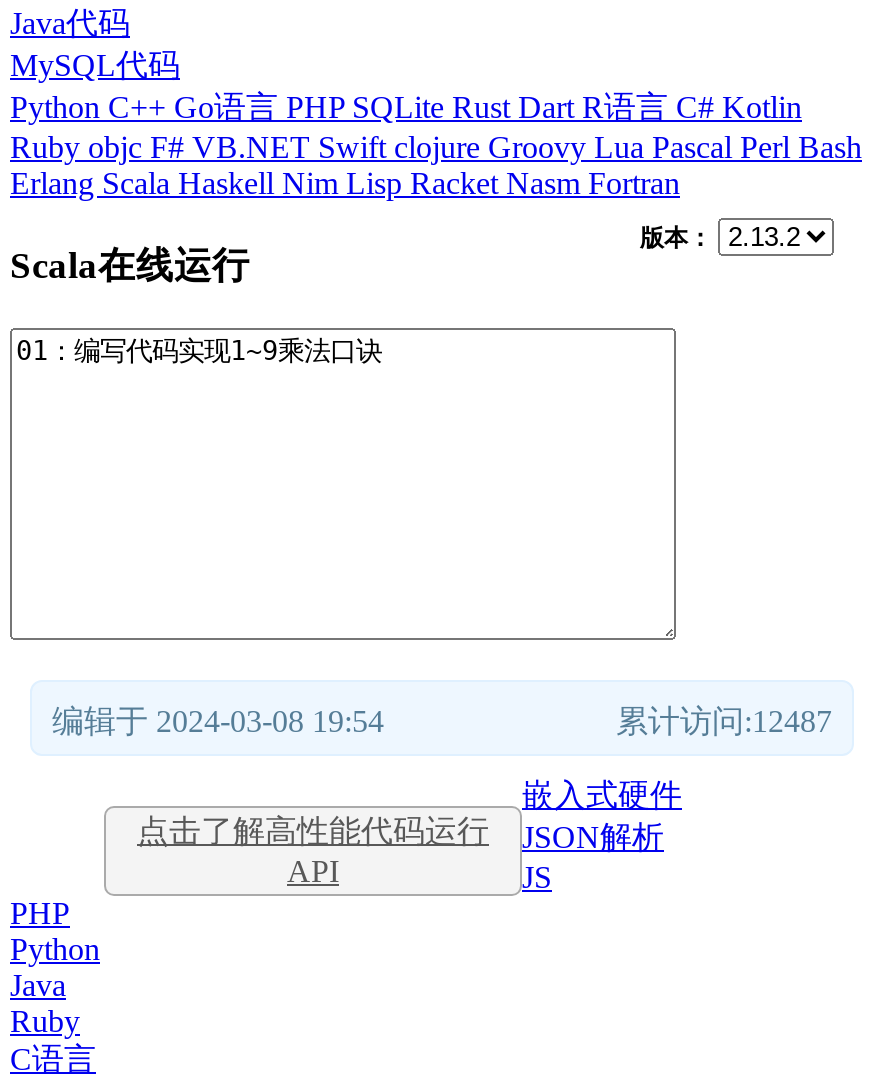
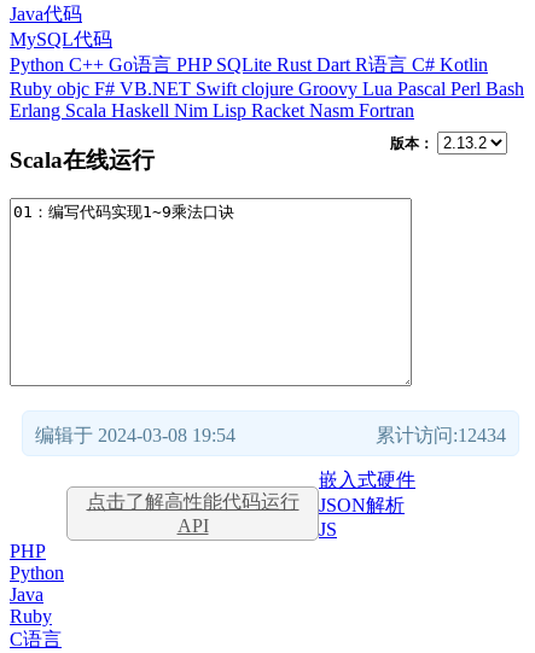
- 累计访问:12487
+ 累计访问:12434
